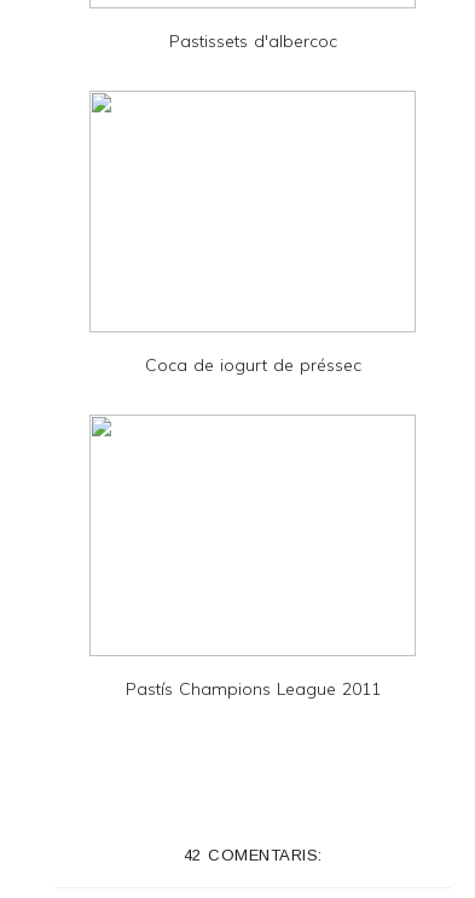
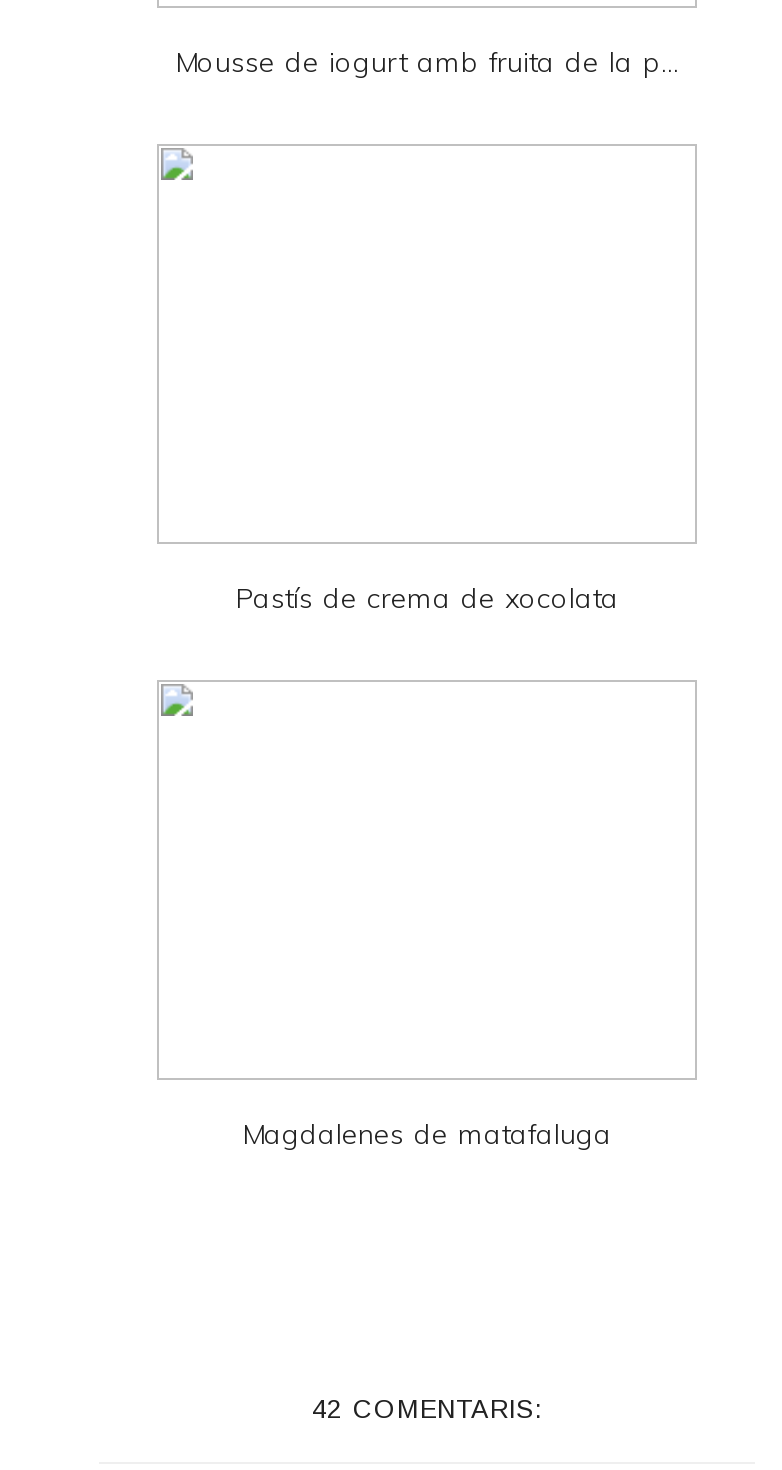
- Pastissets d'albercoc
+ Mousse de iogurt amb fruita de la p...

- Coca de iogurt de préssec
+ Pastís de crema de xocolata

- Pastís Champions League 2011
+ Magdalenes de matafaluga
